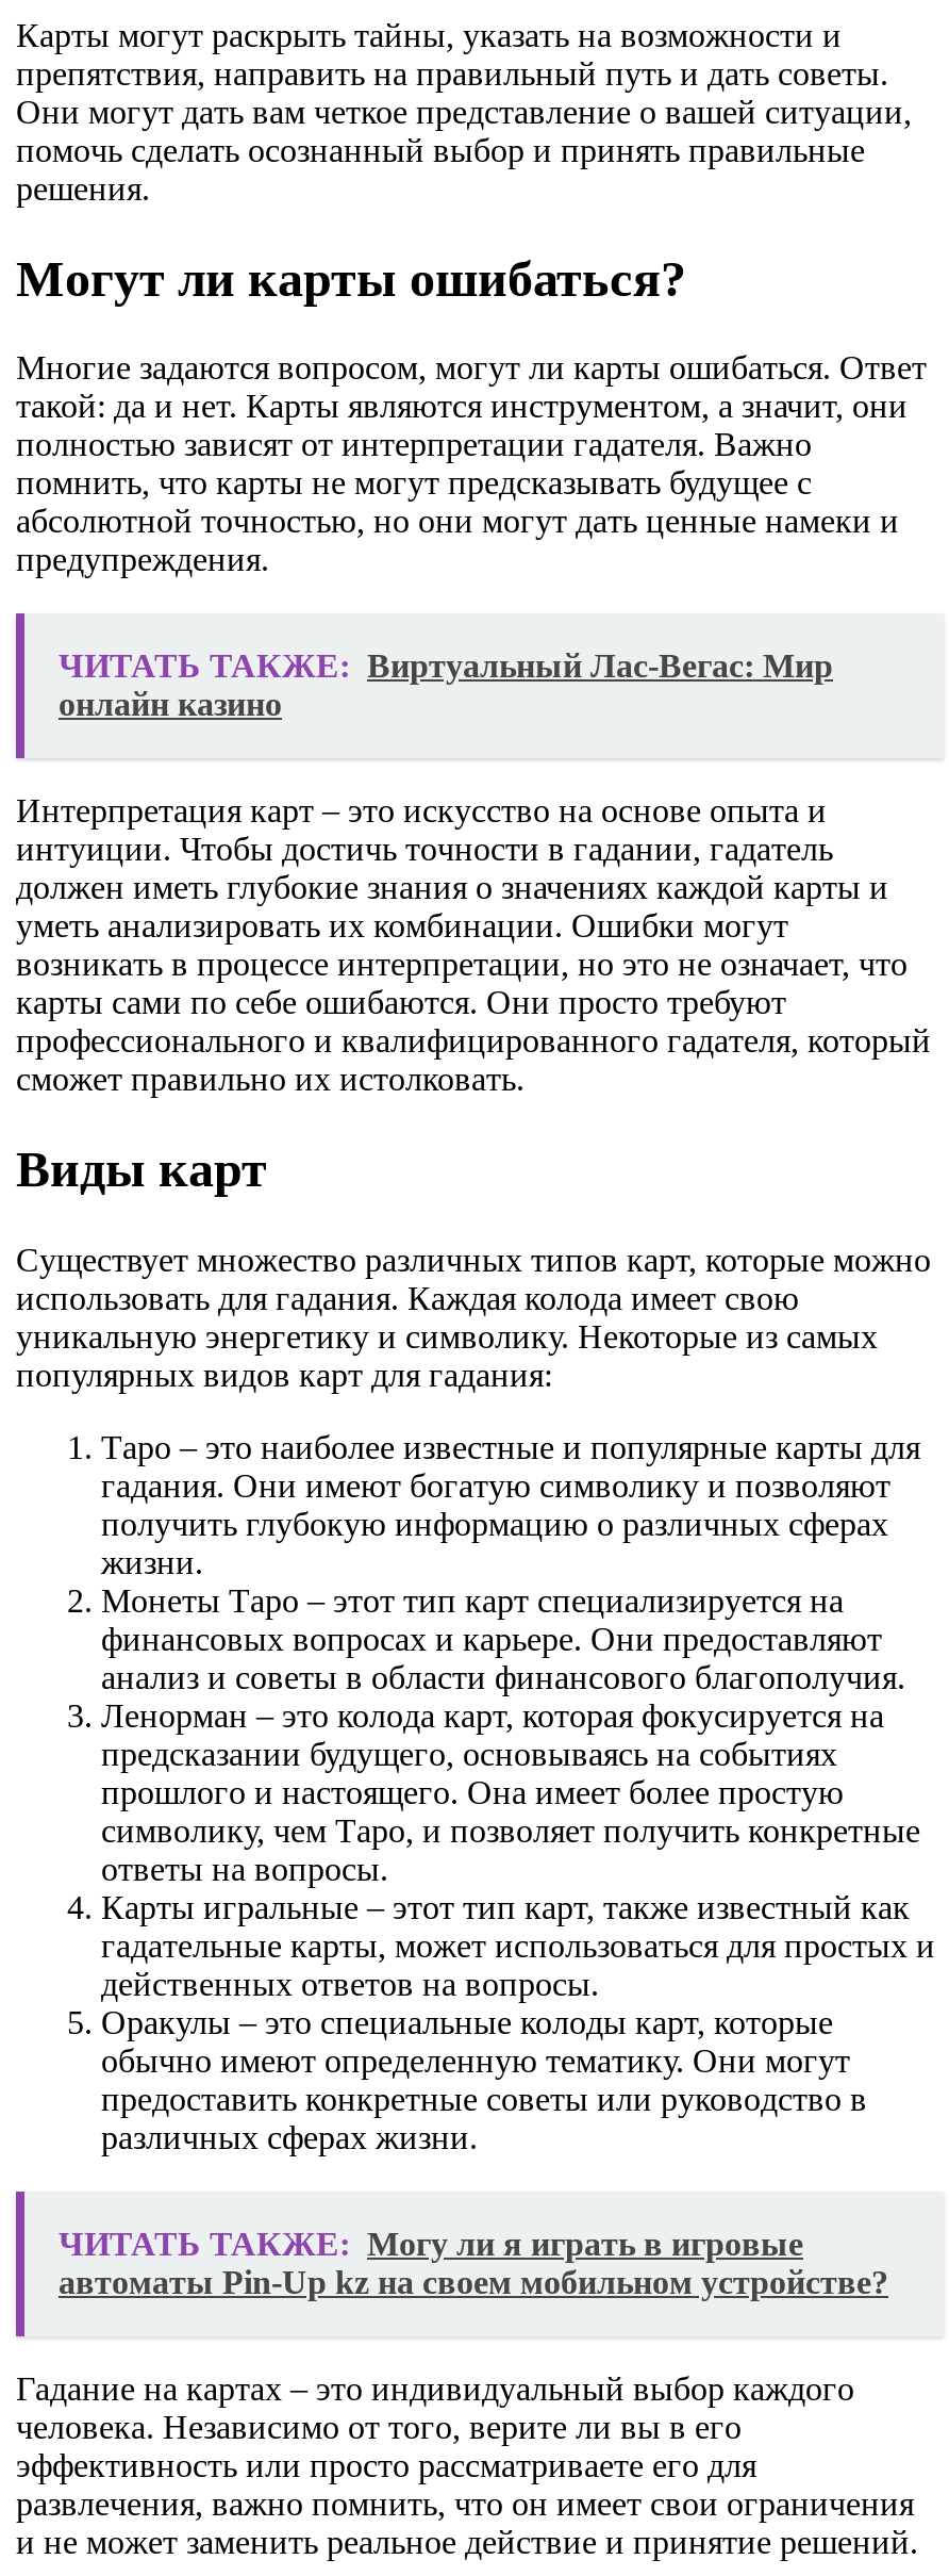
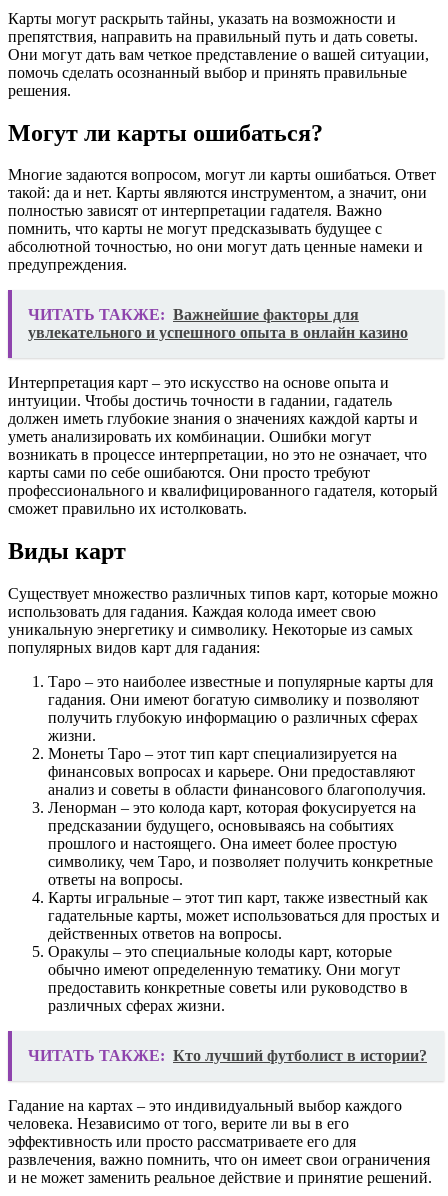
- ЧИТАТЬ ТАКЖЕ: Виртуальный Лас-Вегас: Мир
- онлайн казино
+ ЧИТАТЬ ТАКЖЕ: Важнейшие факторы для
+ увлекательного и успешного опыта в онлайн казино

- ЧИТАТЬ ТАКЖЕ: Могу ли я играть в игровые
- автоматы Pin-Up kz на своем мобильном устройстве?
+ ЧИТАТЬ ТАКЖЕ: Кто лучший футболист в истории?
